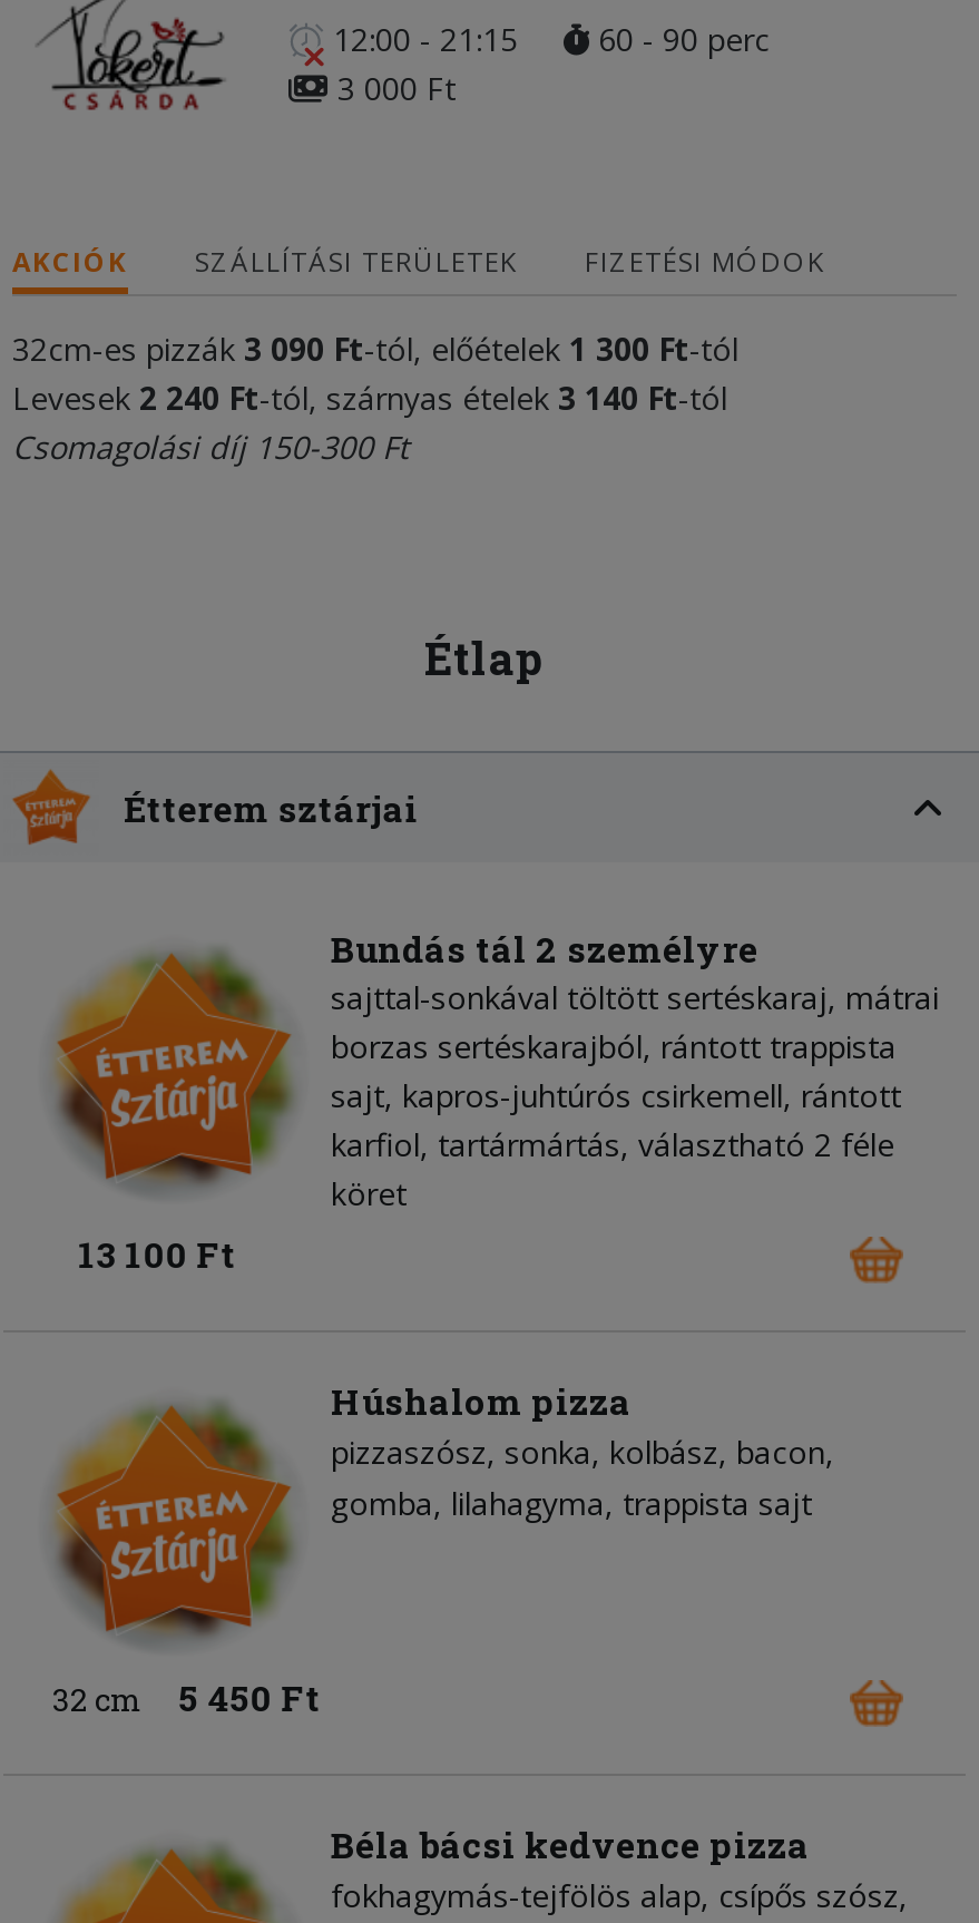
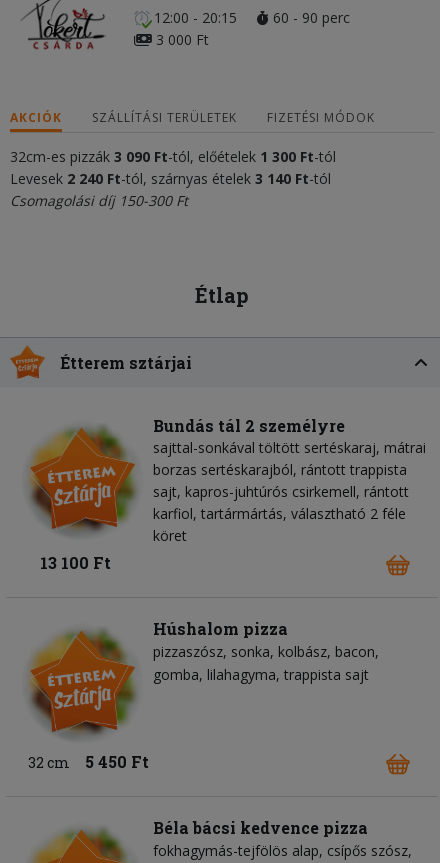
- 12:00 - 21:15 60 - 90 perc
+ 12:00 - 20:15 60 - 90 perc
